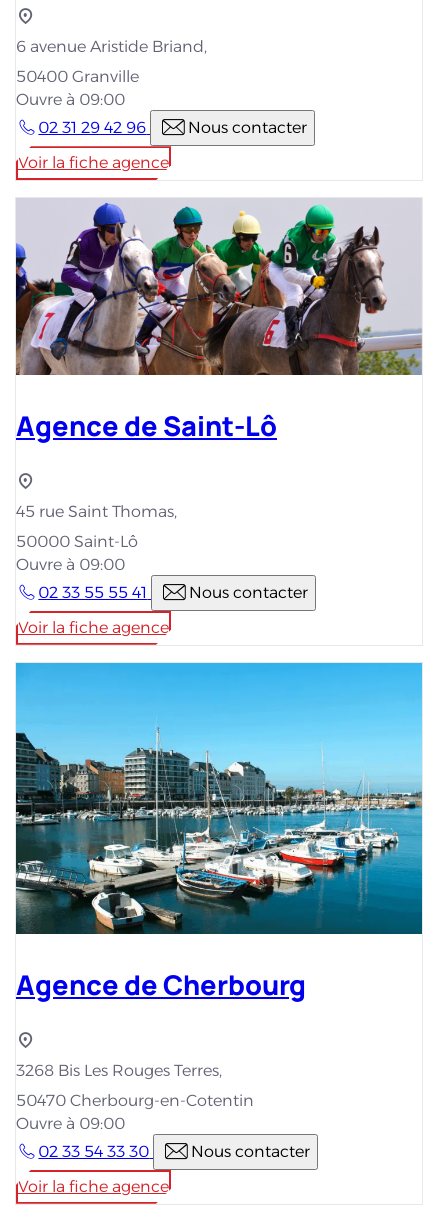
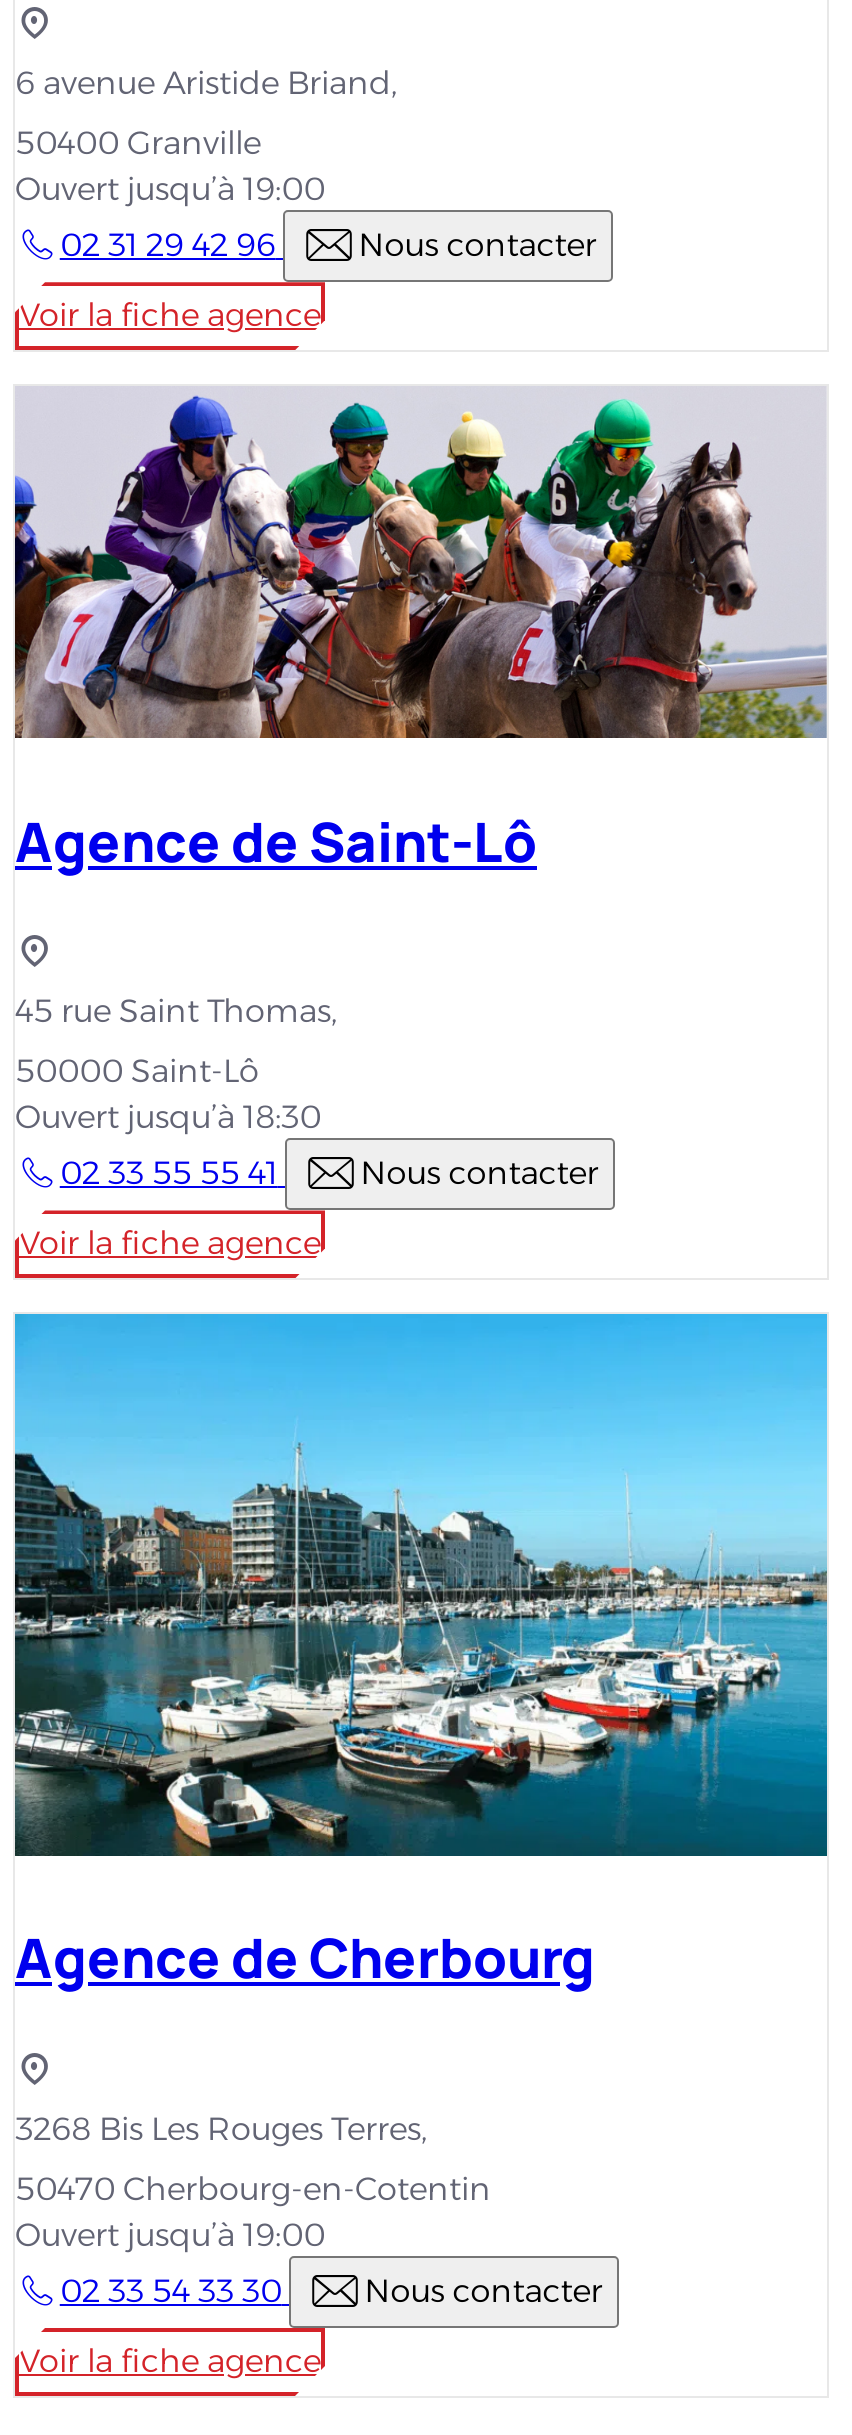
- Ouvre à 09:00
+ Ouvert jusqu’à 19:00

- Ouvre à 09:00
+ Ouvert jusqu’à 18:30

- Ouvre à 09:00
+ Ouvert jusqu’à 19:00
